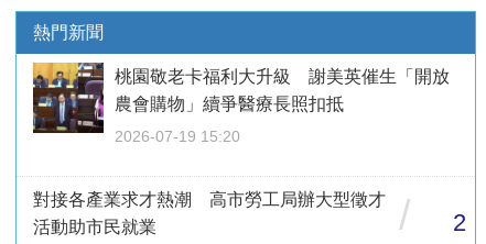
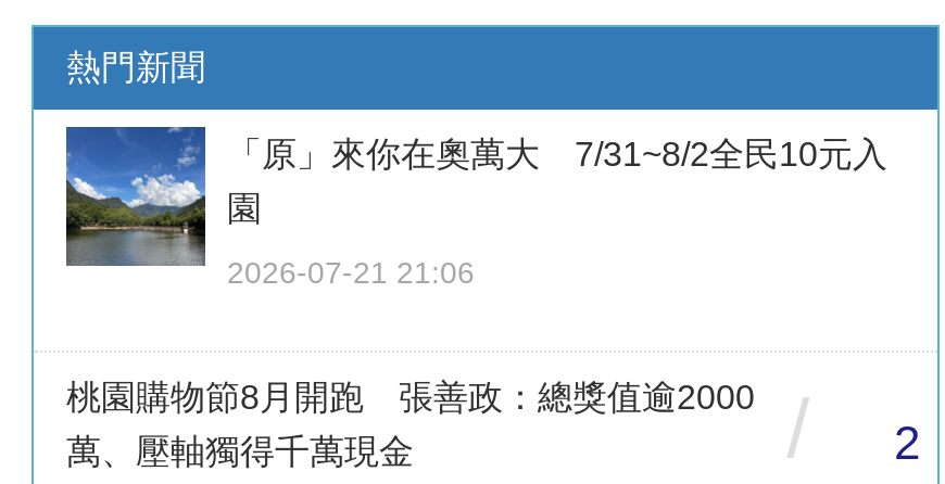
- [image]
- 桃園敬老卡福利大升級 謝美英催生「開放
+ [image]
+ 「原」來你在奧萬大 7/31~8/2全民10元入

- 農會購物」續爭醫療長照扣抵
+ 園

- 2026-07-19 15:20
+ 2026-07-21 21:06

- 對接各產業求才熱潮 高市勞工局辦大型徵才
+ 桃園購物節8月開跑 張善政：總獎值逾2000

- 活動助市民就業
+ 萬、壓軸獨得千萬現金
